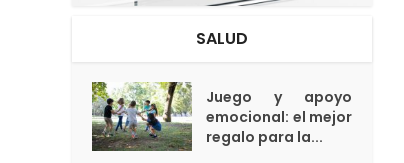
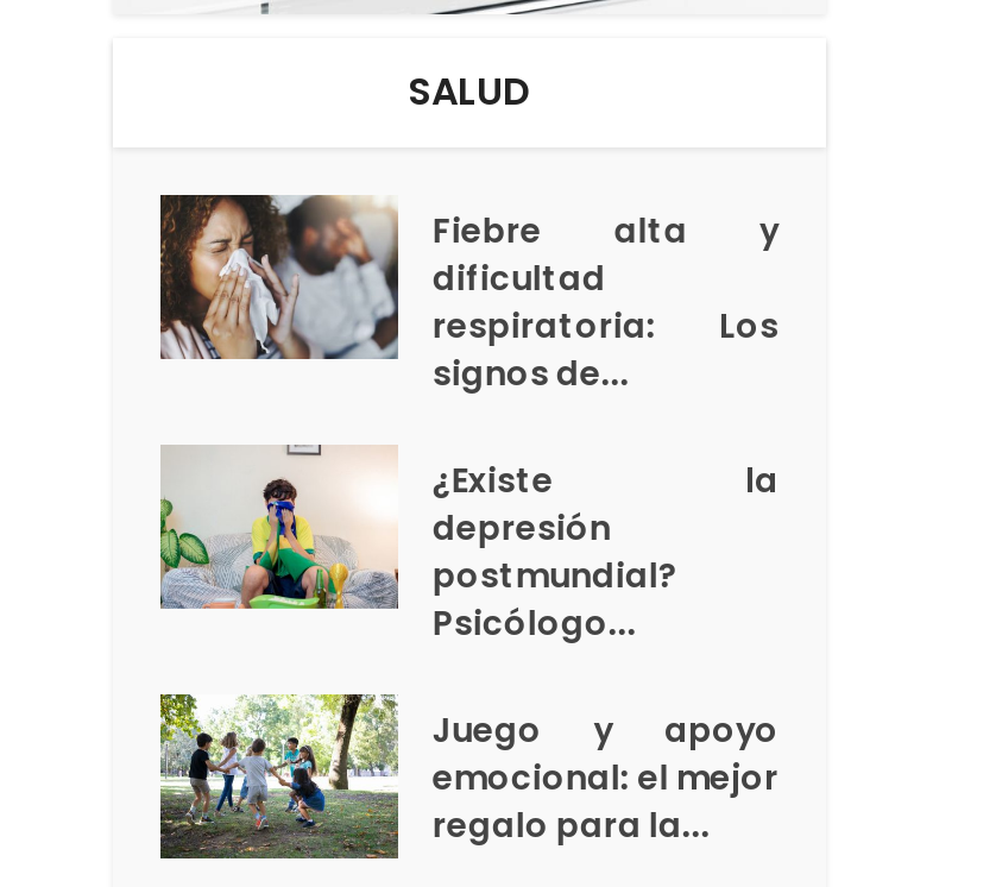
+ [image]
+ Fiebre alta y
+ dificultad
+ respiratoria: Los
+ signos de...
+ ¿Existe la
+ depresión
+ postmundial?
+ Psicólogo...

+ [image]
